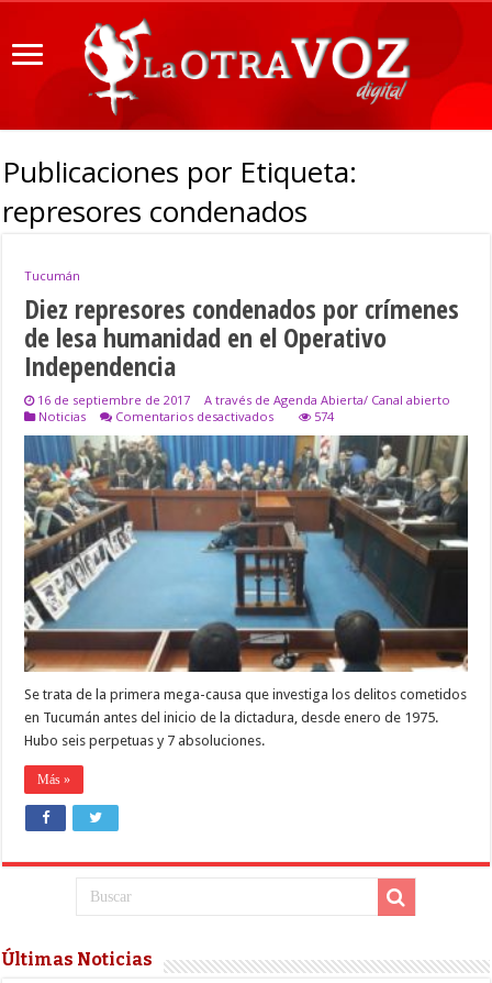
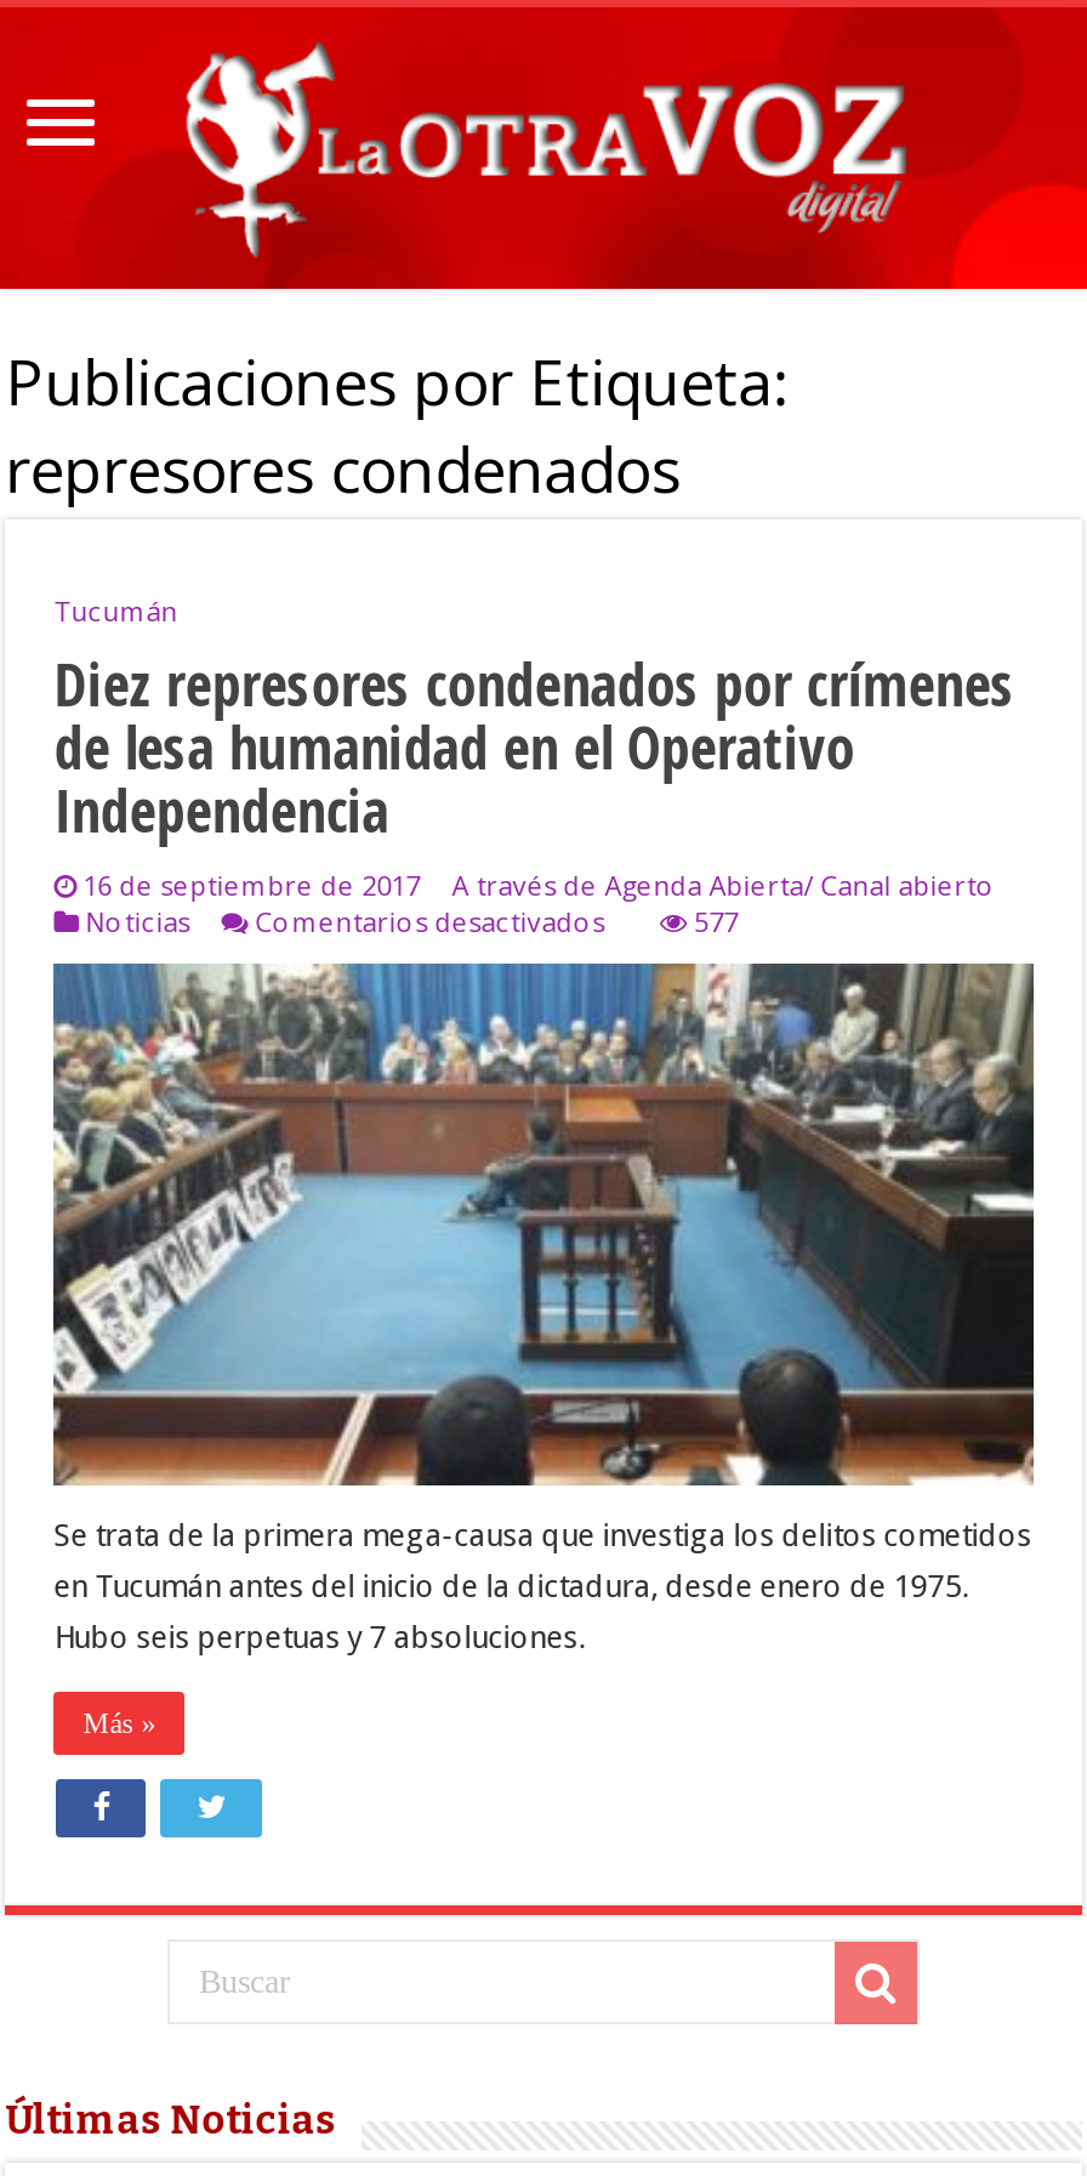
- 574
+ 577
